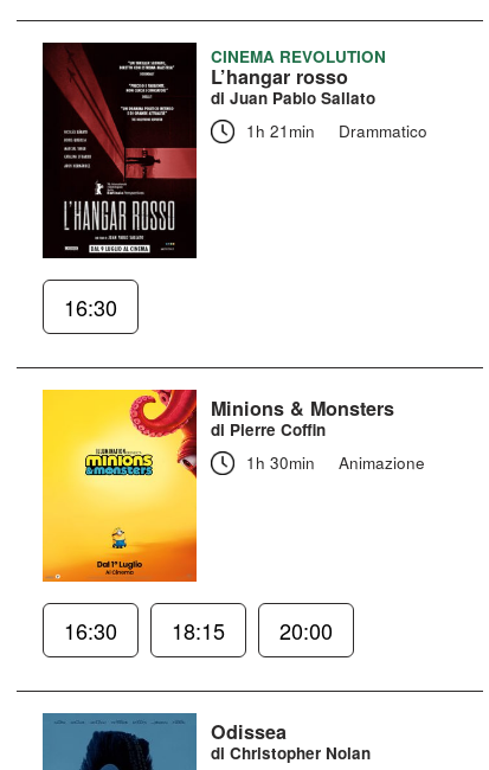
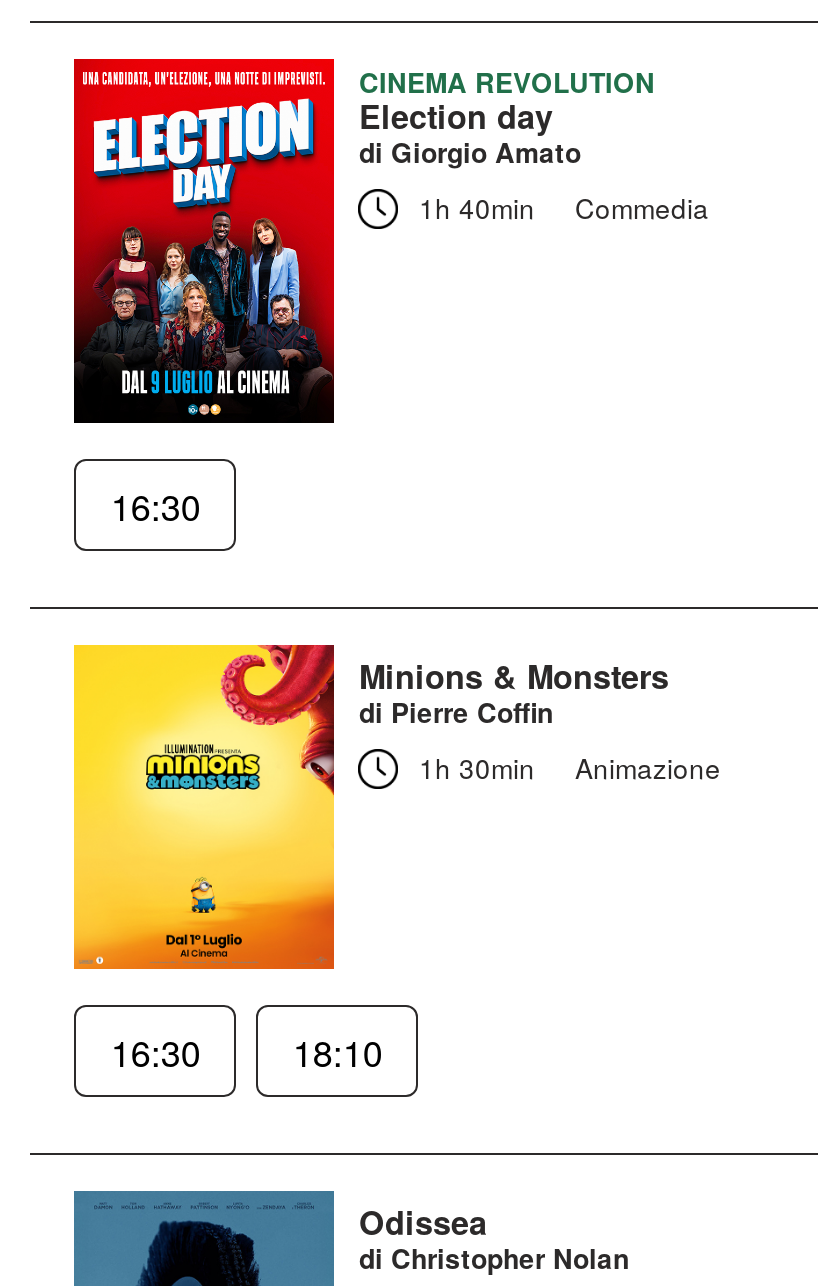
- [image]
- L’hangar rosso
- di Juan Pablo Sallato
+ [image]
+ Election day
+ di Giorgio Amato

- 1h 21min
- Drammatico
+ 1h 40min
+ Commedia

- 18:15
- 20:00
+ 18:10
